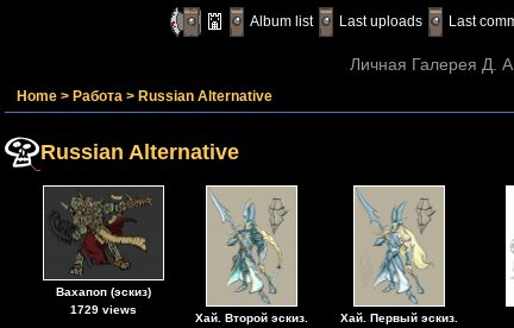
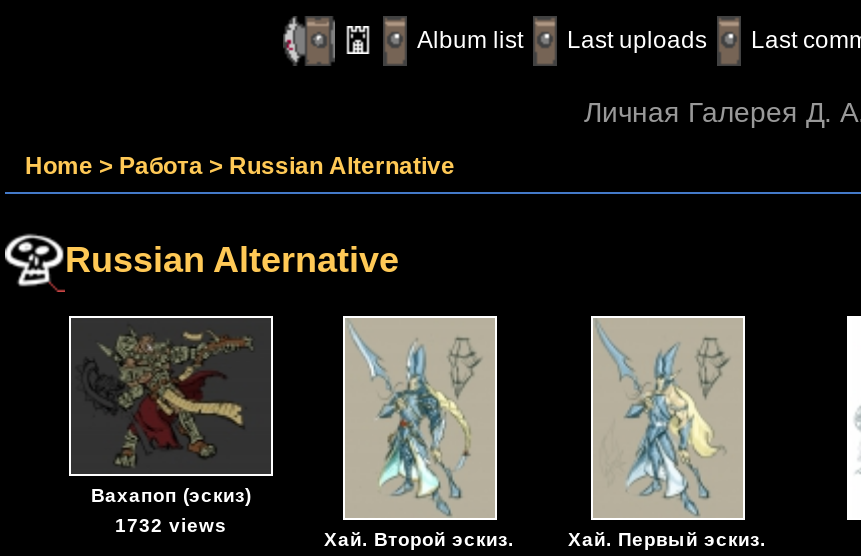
- 1729 views
+ 1732 views
